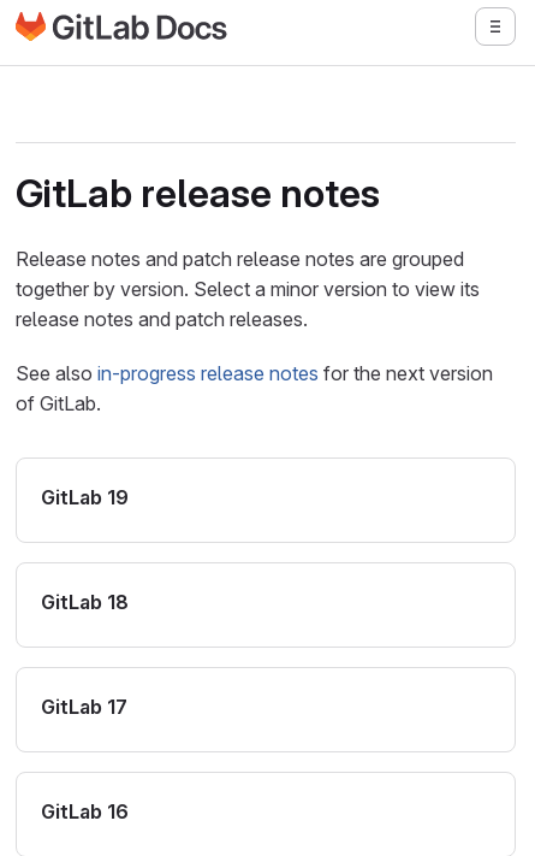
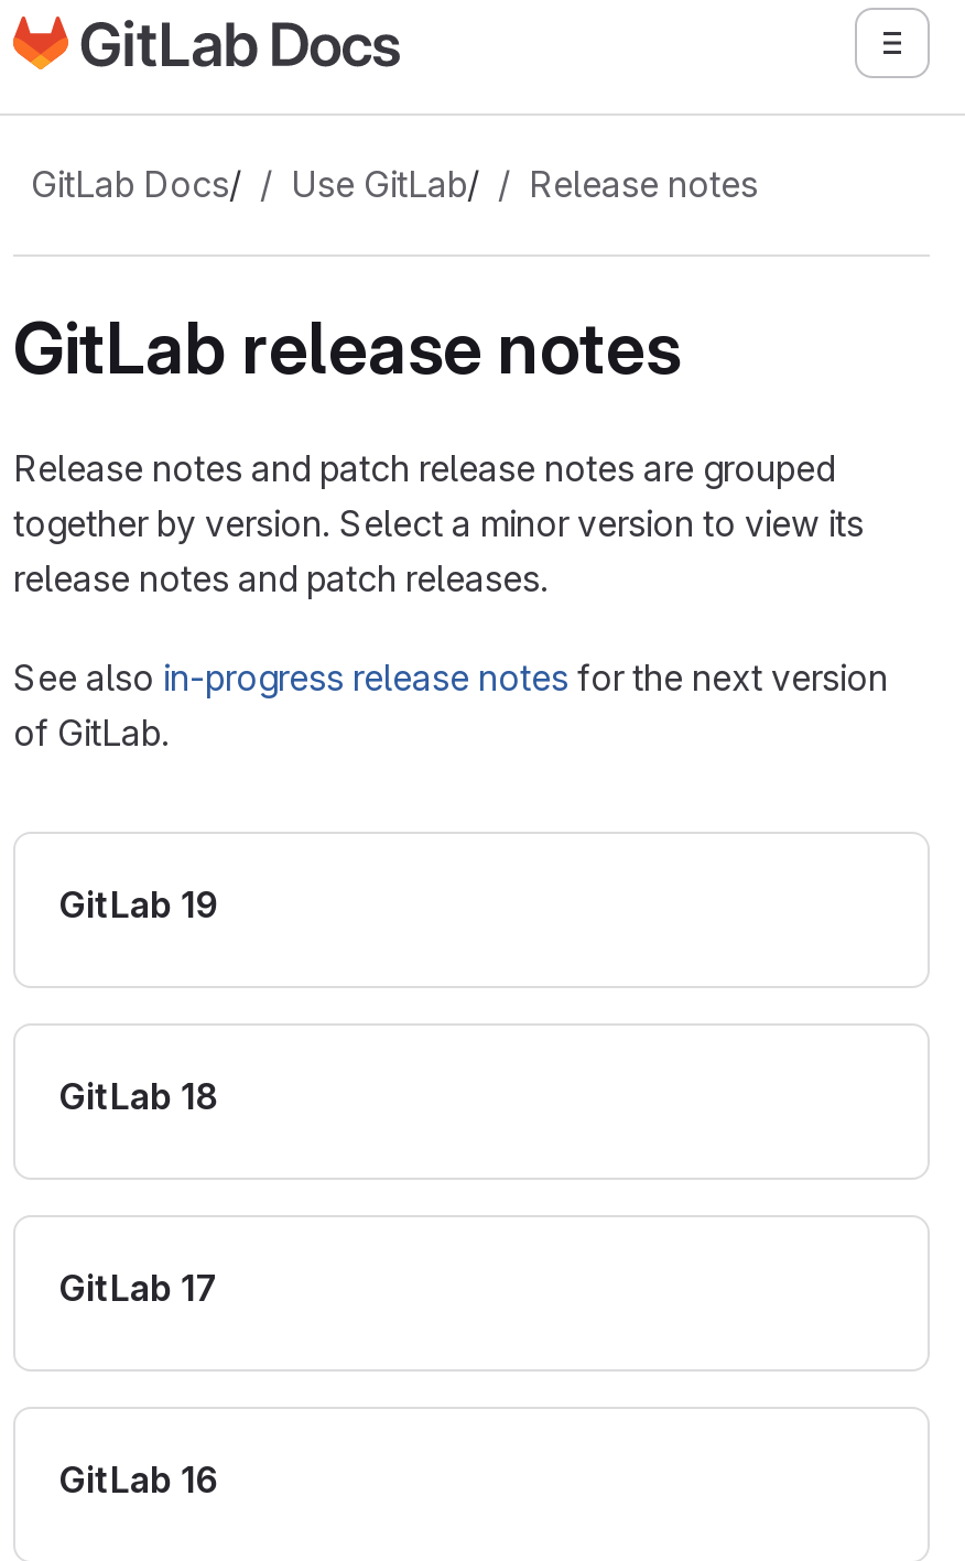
+ GitLab Docs/
+ Use GitLab/
+ Release notes
